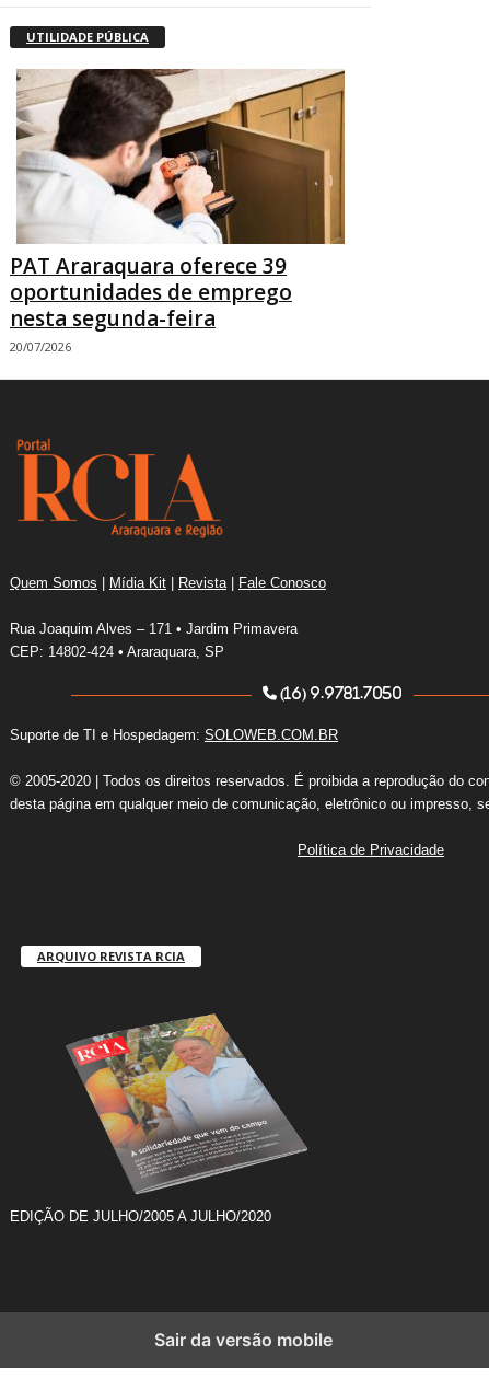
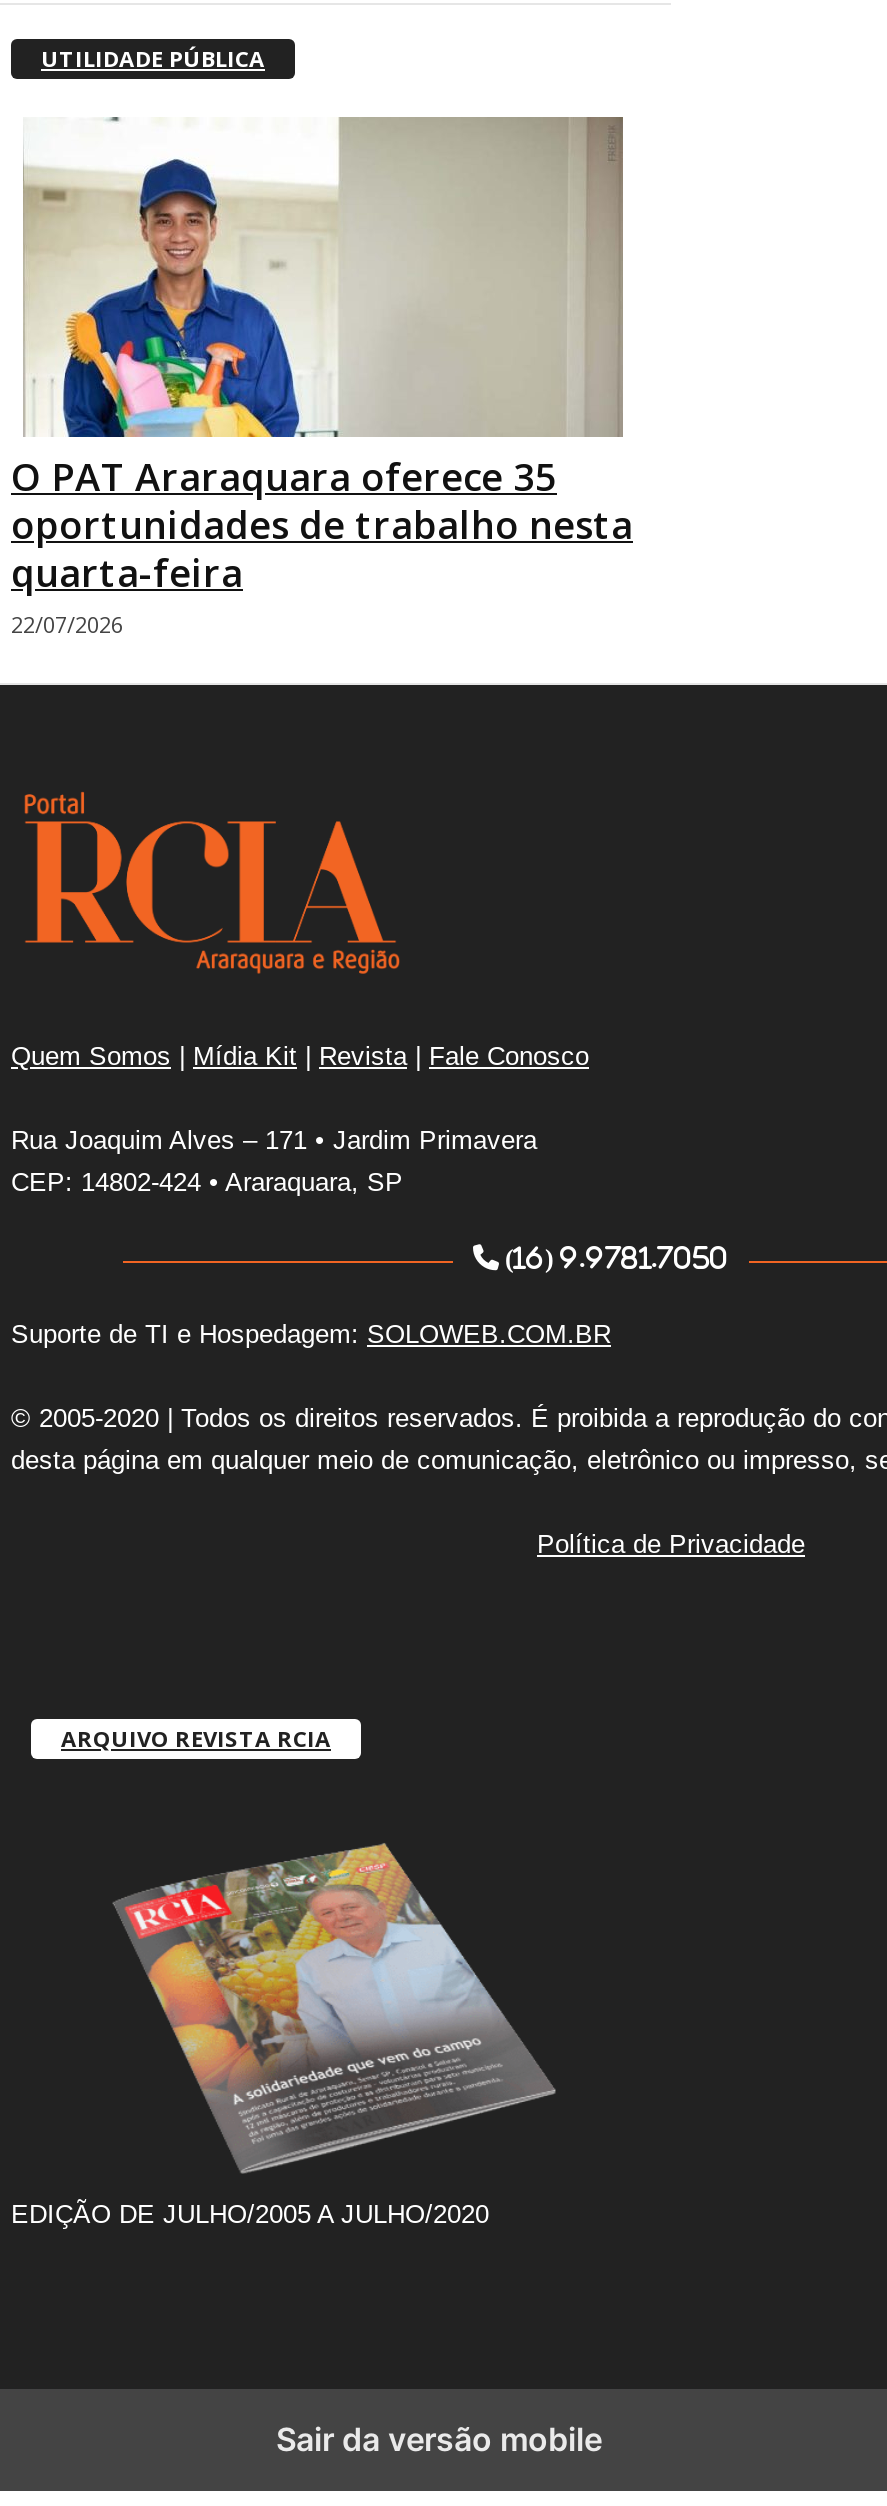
- [image]
- PAT Araraquara oferece 39
- oportunidades de emprego
- nesta segunda-feira
- 20/07/2026
+ [image]
+ O PAT Araraquara oferece 35
+ oportunidades de trabalho nesta
+ quarta-feira
+ 22/07/2026
